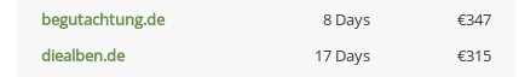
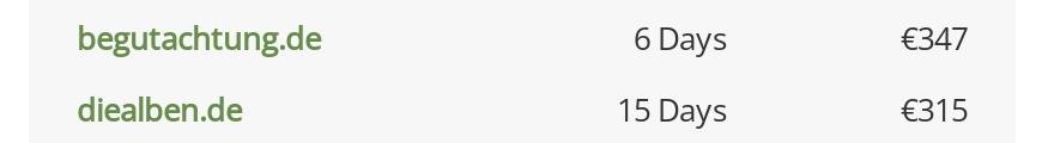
- 8 Days
+ 6 Days

- 17 Days
+ 15 Days
